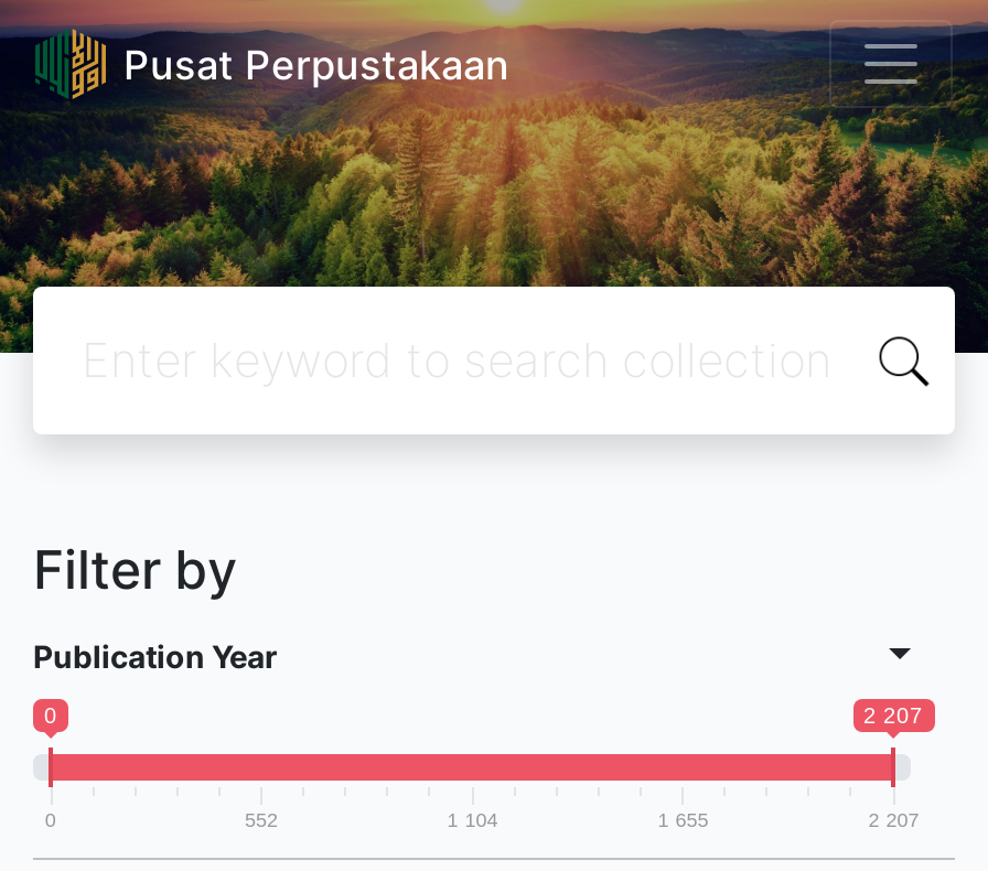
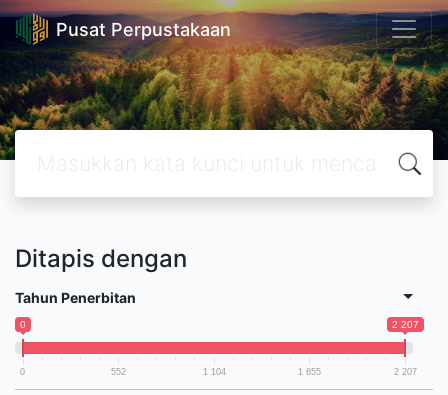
- Filter by
+ Ditapis dengan

- Publication Year
+ Tahun Penerbitan
